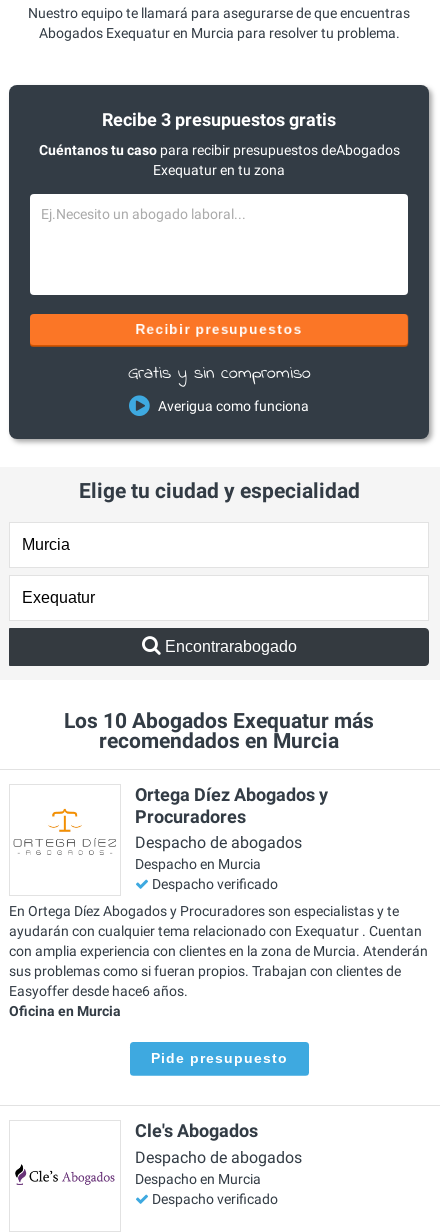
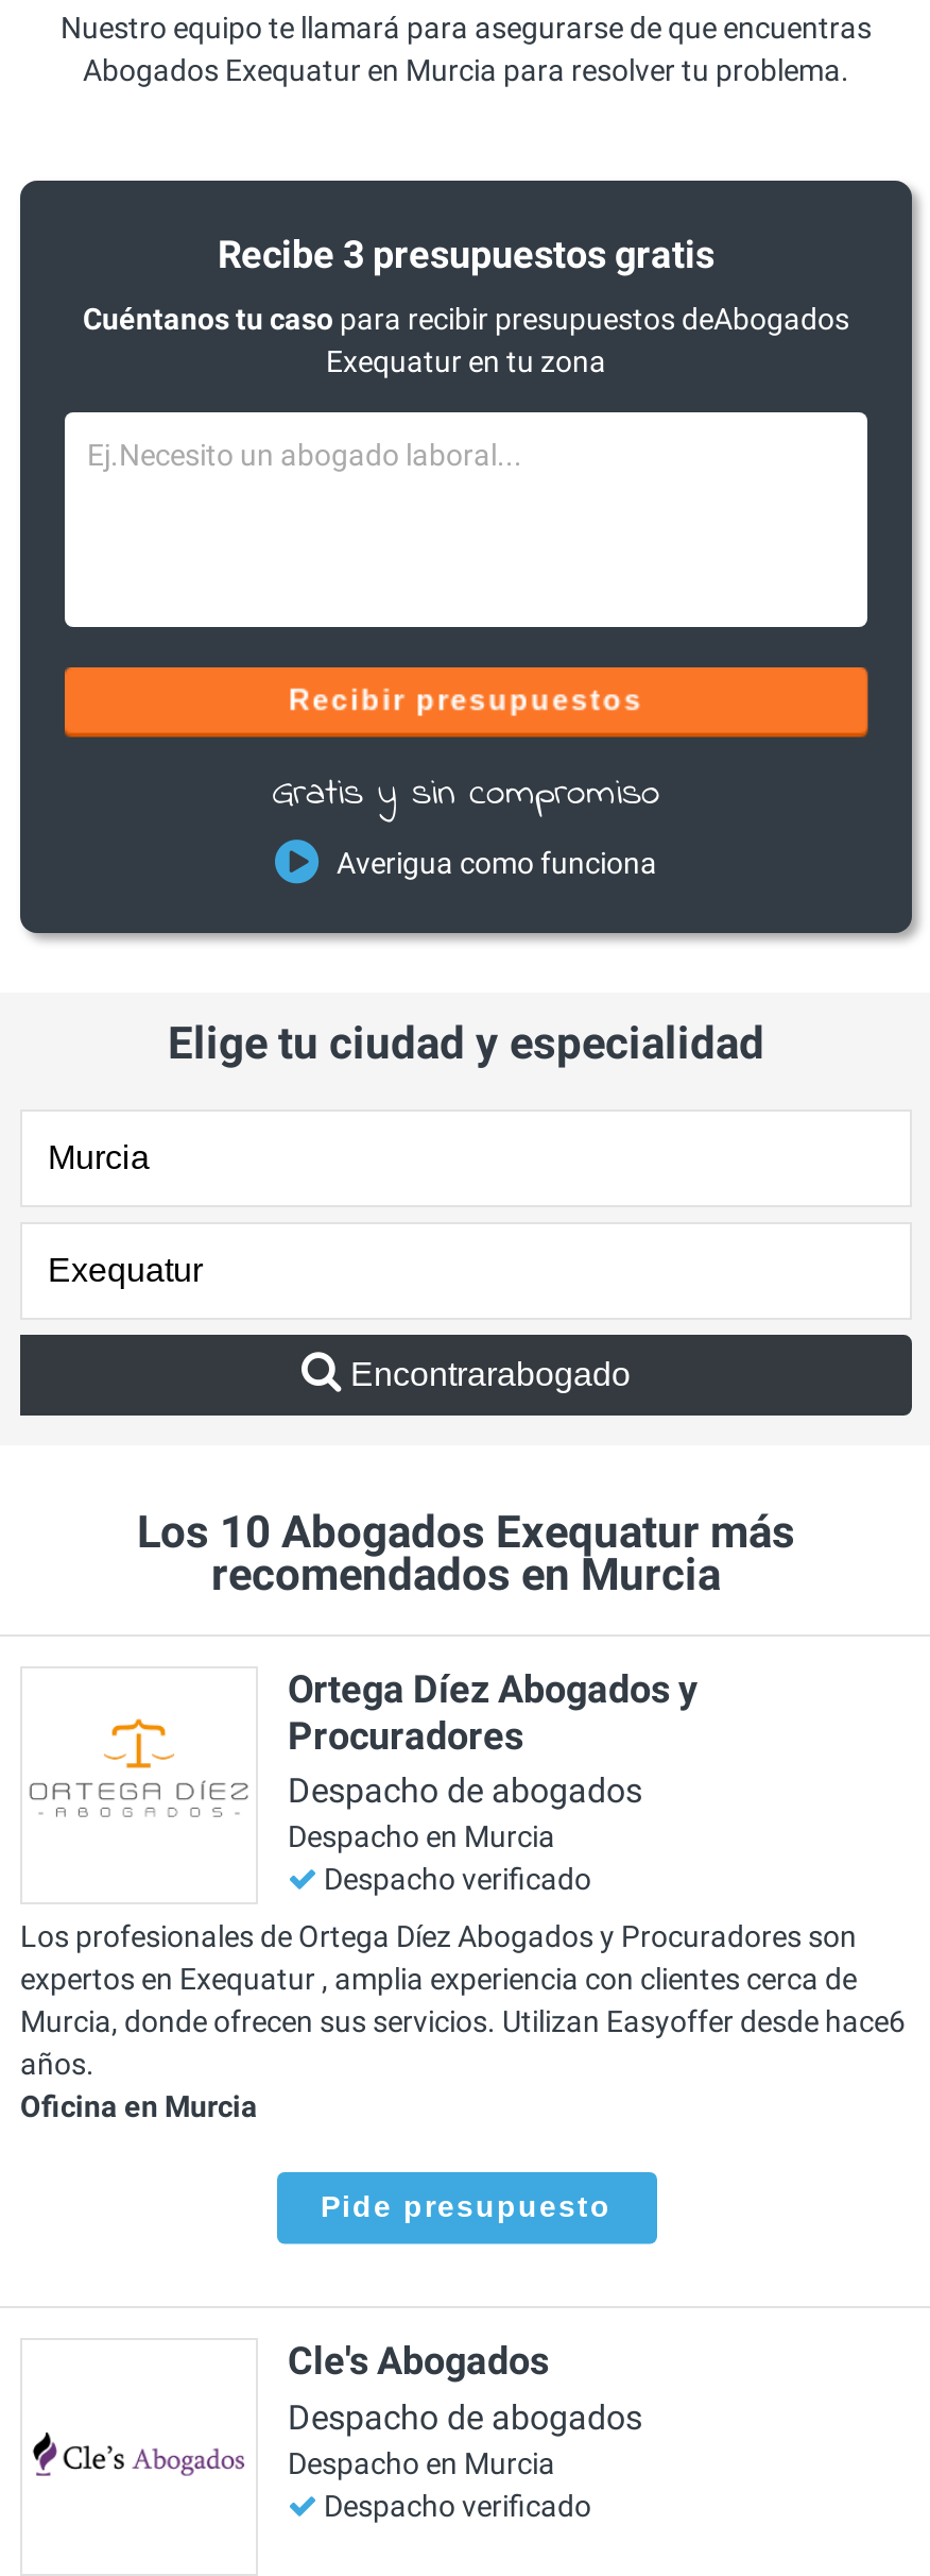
- En Ortega Díez Abogados y Procuradores son especialistas y te
- ayudarán con cualquier tema relacionado con Exequatur . Cuentan
- con amplia experiencia con clientes en la zona de Murcia. Atenderán
- sus problemas como si fueran propios. Trabajan con clientes de
- Easyoffer desde hace6 años.
+ Los profesionales de Ortega Díez Abogados y Procuradores son
+ expertos en Exequatur , amplia experiencia con clientes cerca de
+ Murcia, donde ofrecen sus servicios. Utilizan Easyoffer desde hace6
+ años.
